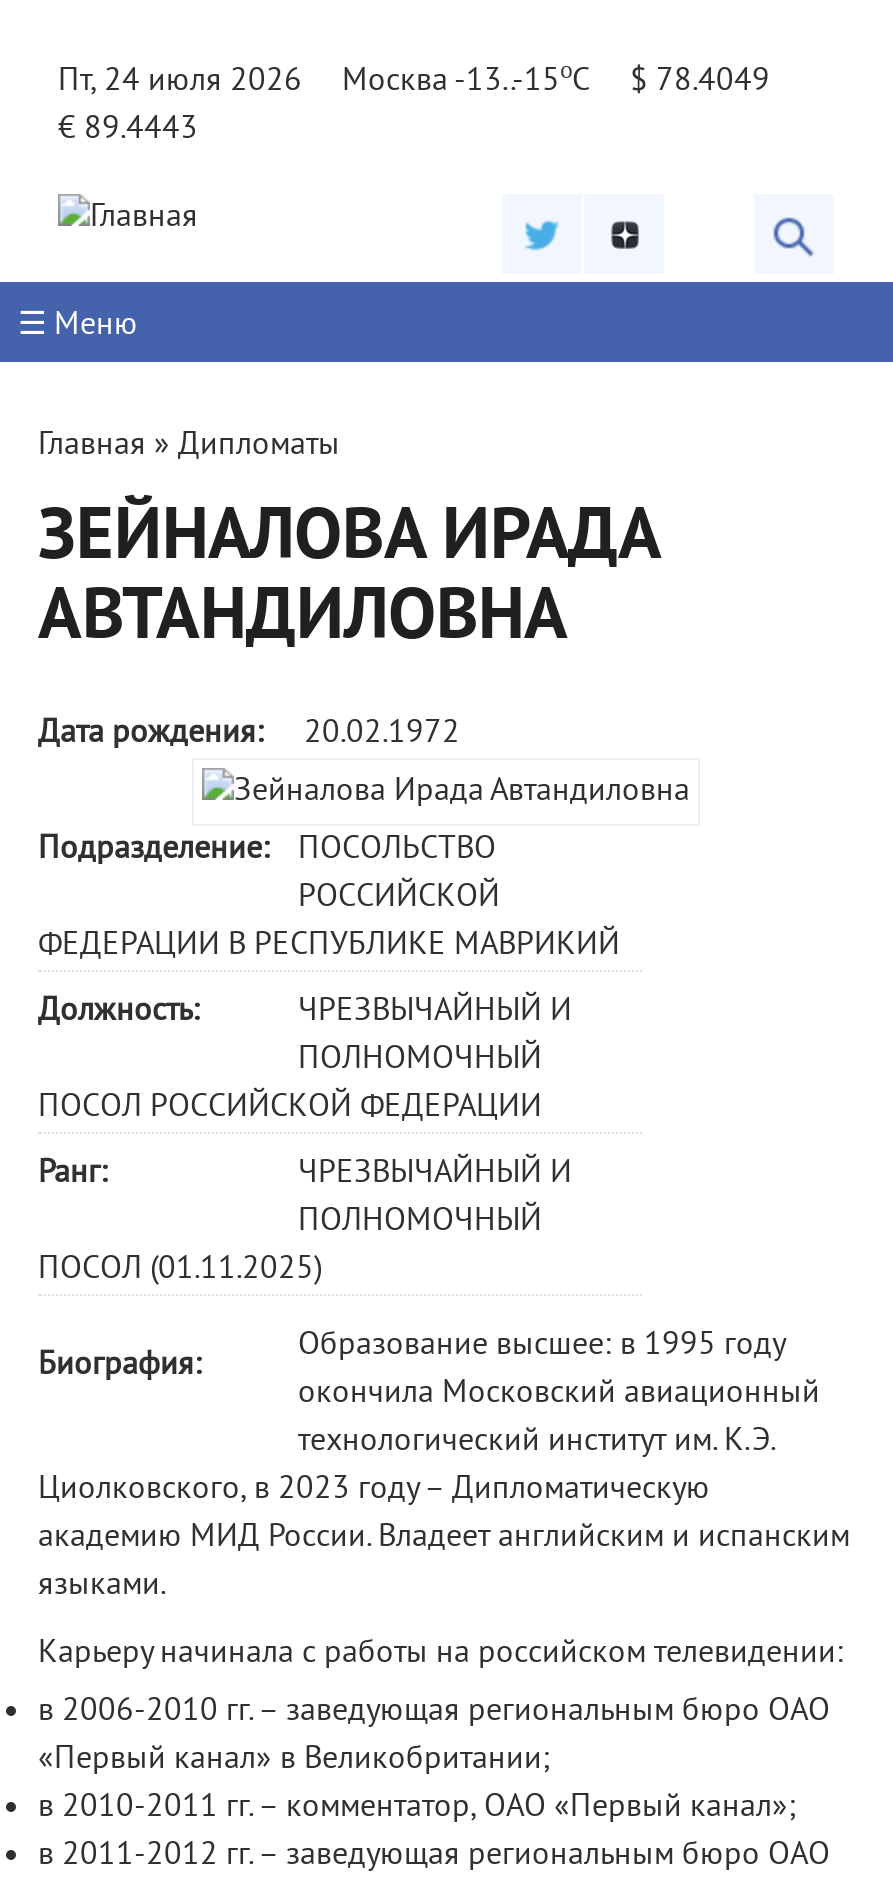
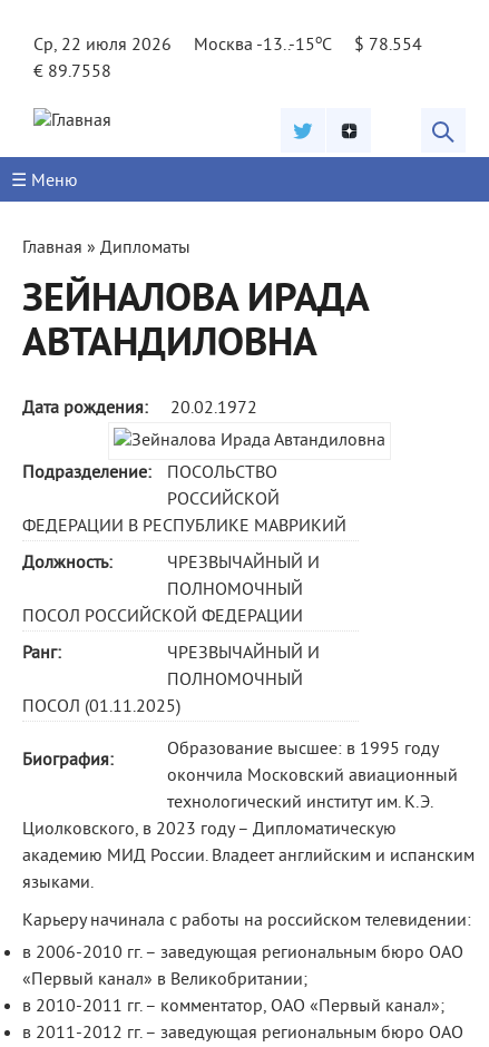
- Пт, 24 июля 2026
+ Ср, 22 июля 2026

- $ 78.4049
+ $ 78.554

- € 89.4443
+ € 89.7558
